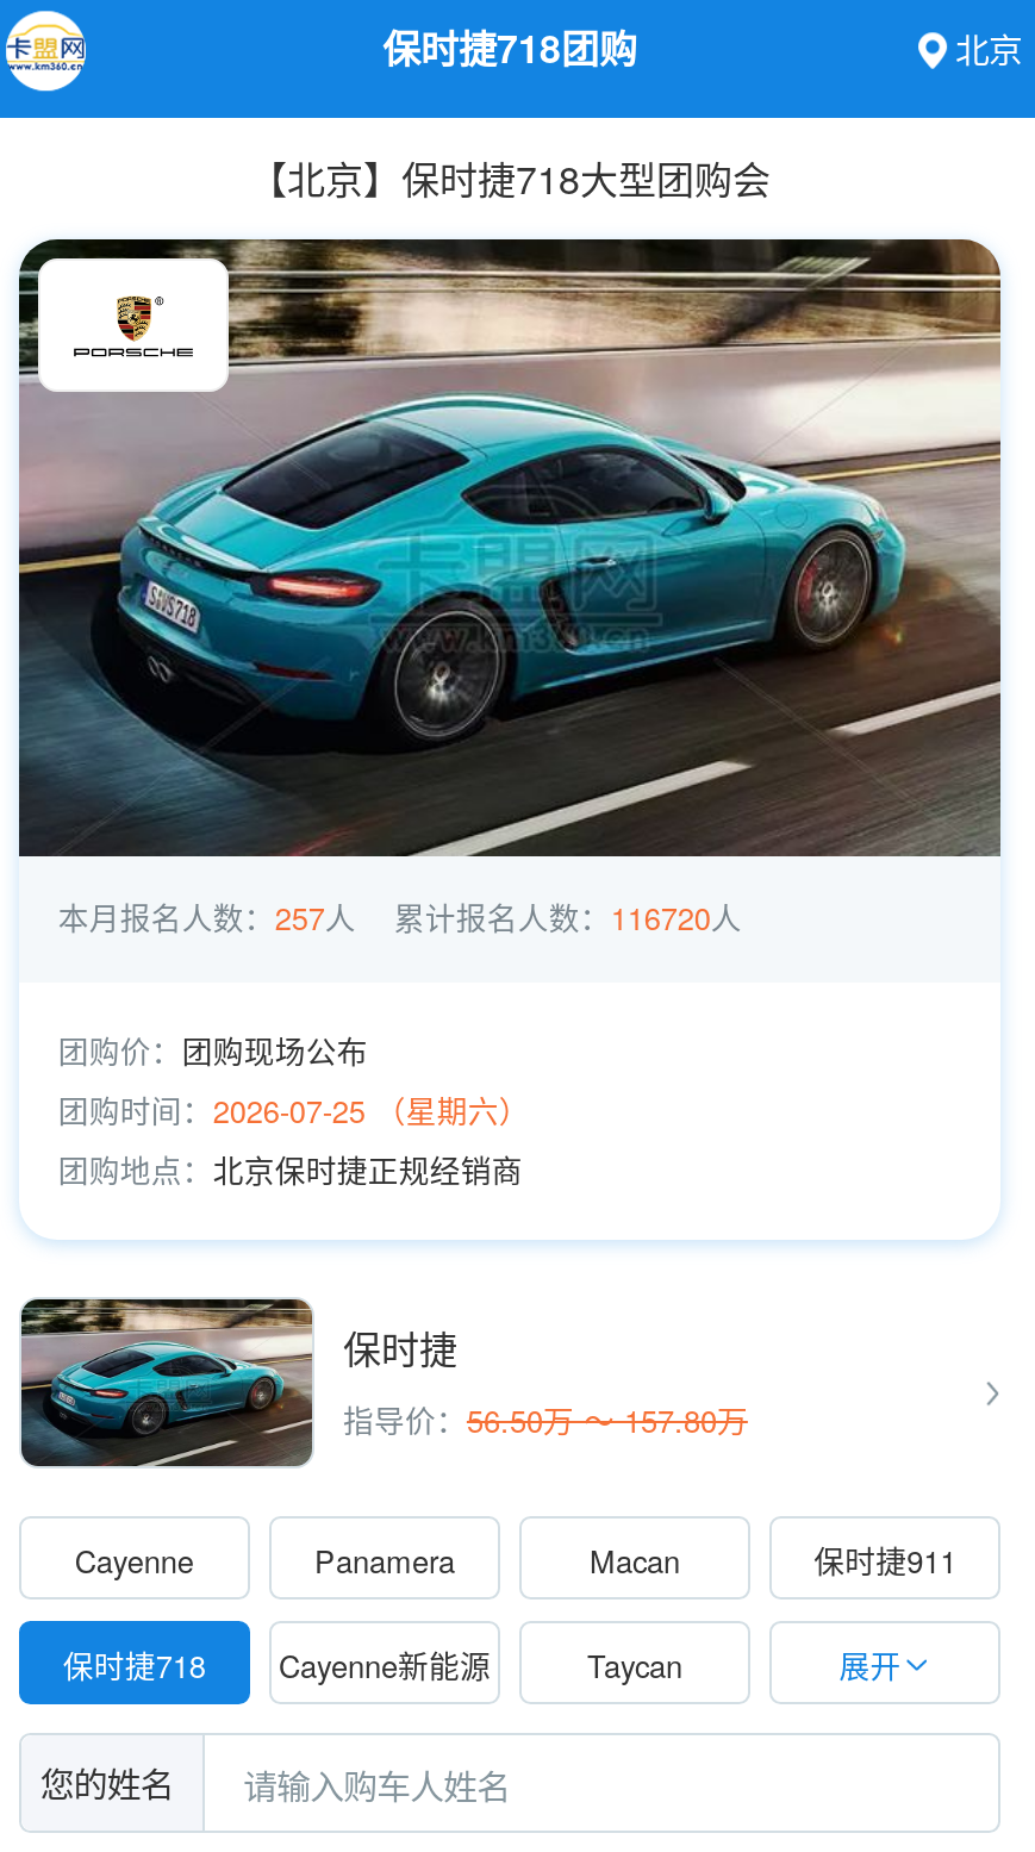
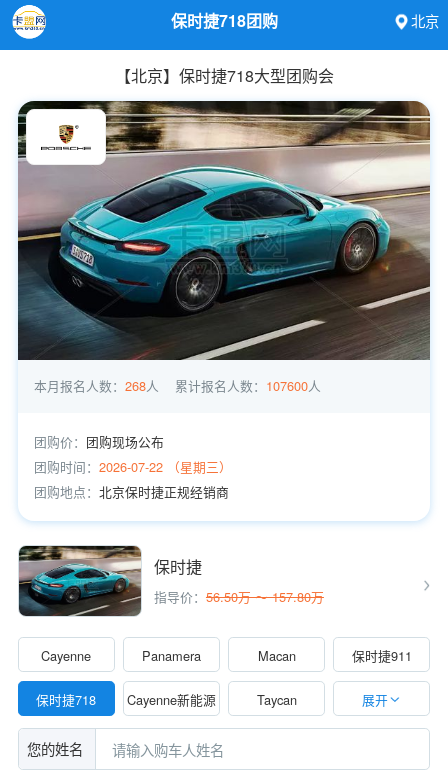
- 本月报名人数：257人
+ 本月报名人数：268人

- 累计报名人数：116720人
+ 累计报名人数：107600人

- 团购时间：2026-07-25 （星期六）
+ 团购时间：2026-07-22 （星期三）
